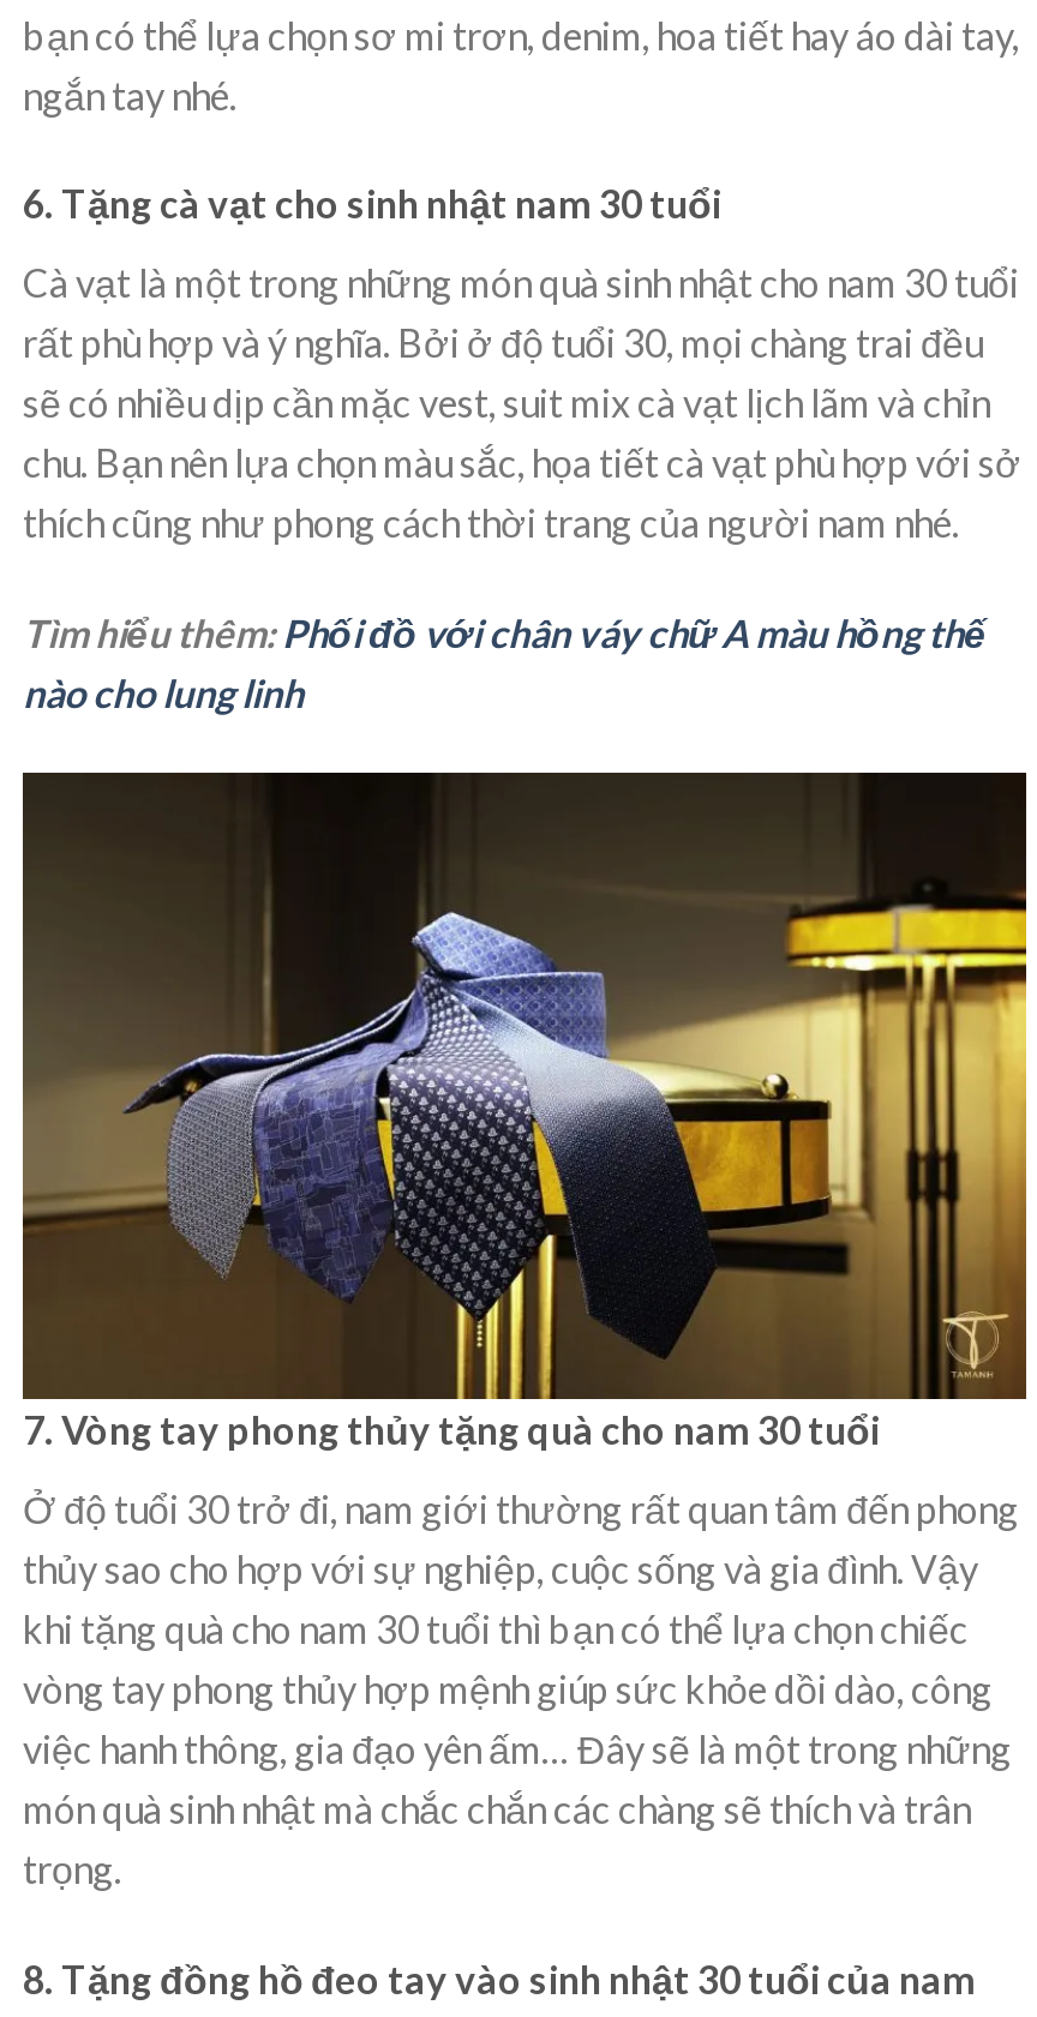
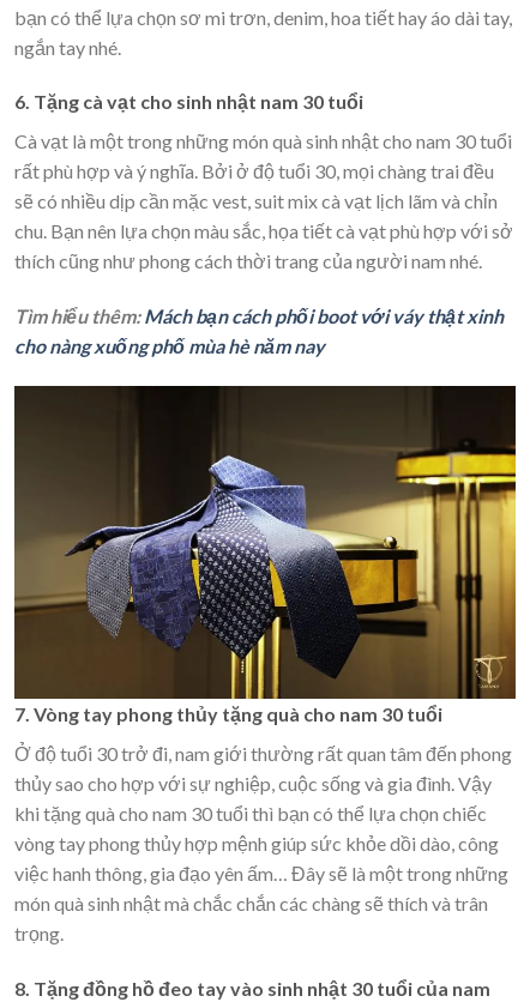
- Tìm hiểu thêm: Phối đồ với chân váy chữ A màu hồng thế
- nào cho lung linh
+ Tìm hiểu thêm: Mách bạn cách phối boot với váy thật xinh
+ cho nàng xuống phố mùa hè năm nay
